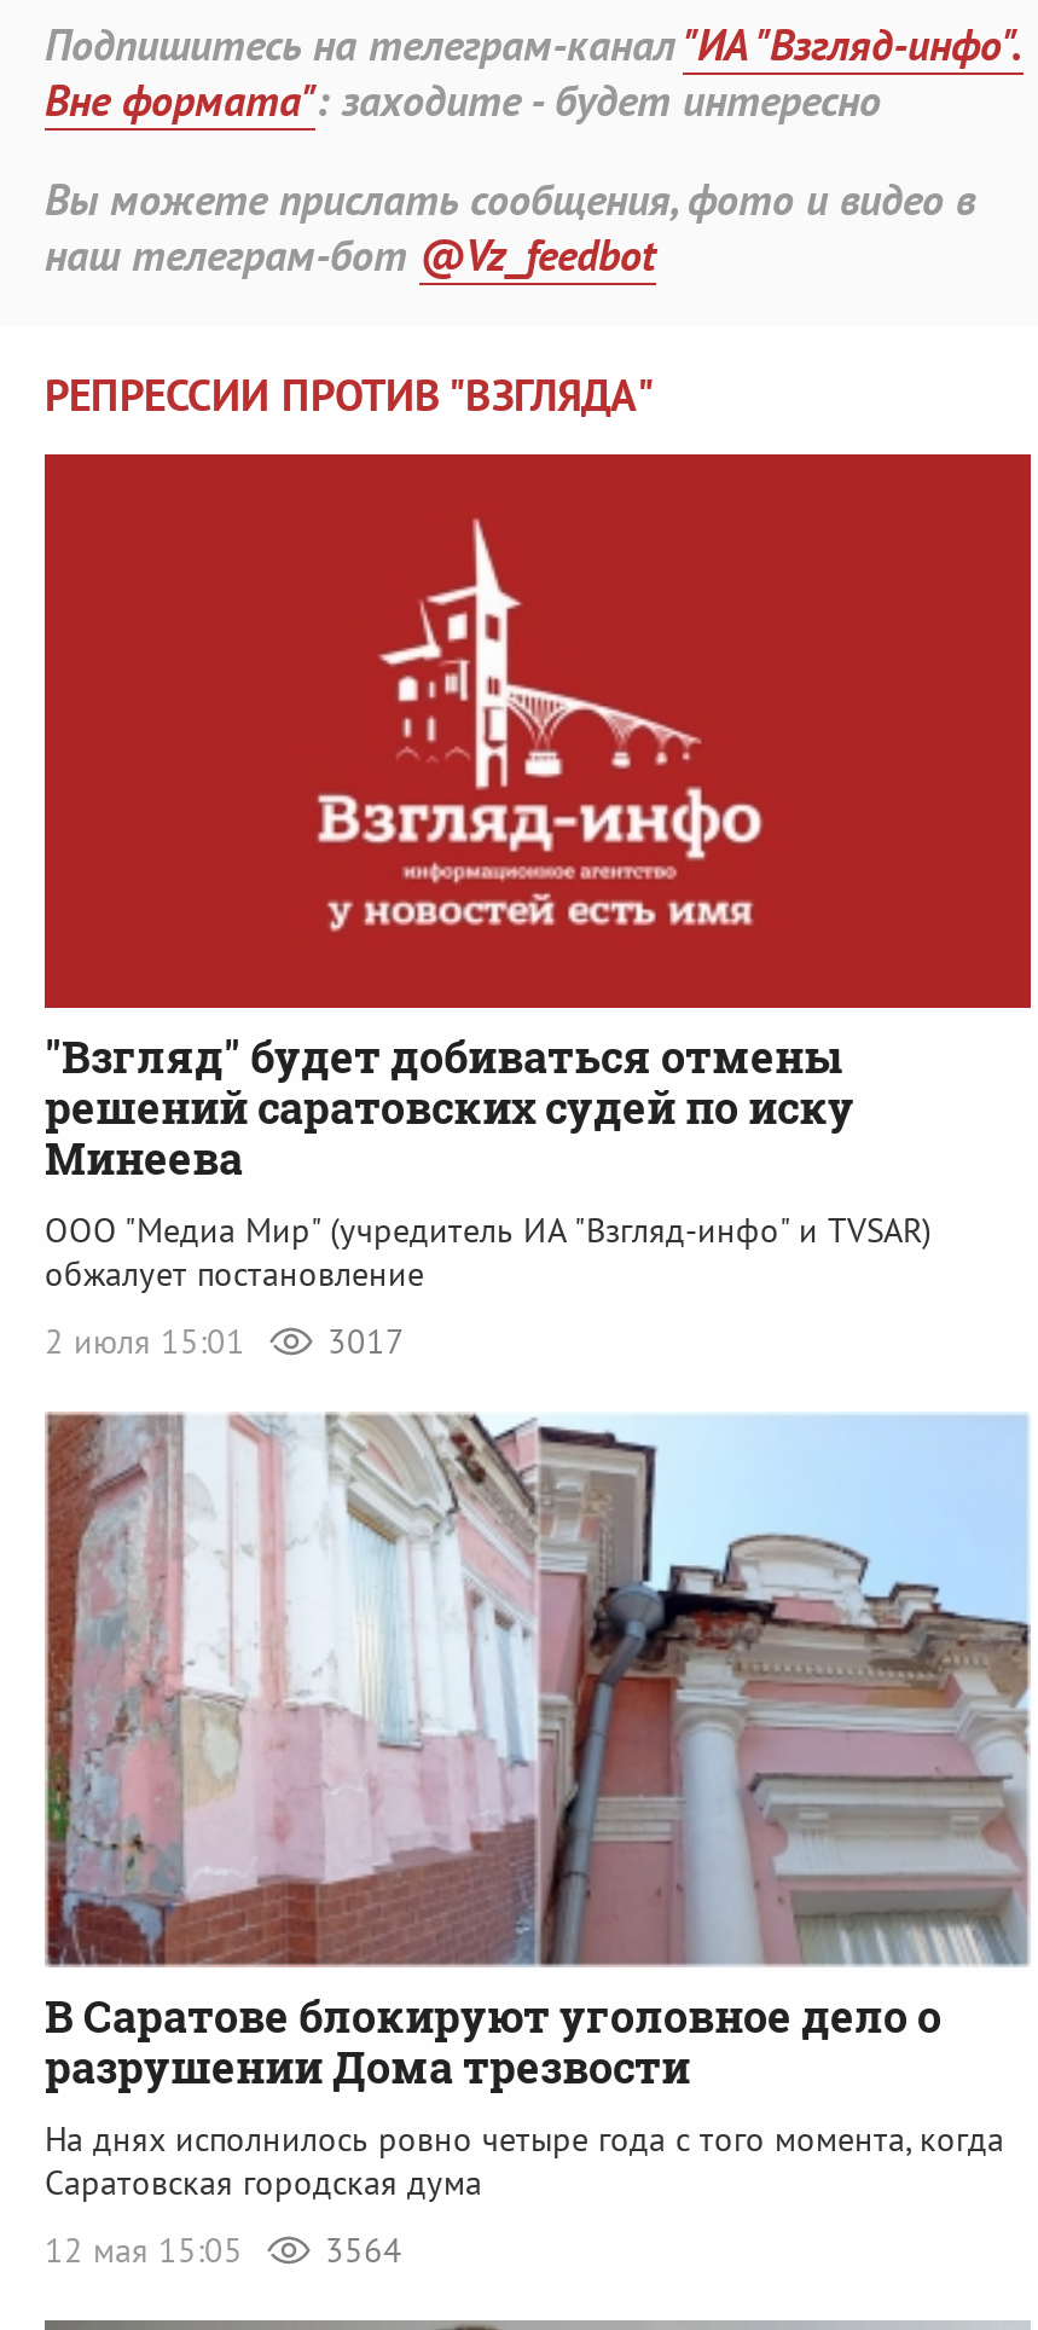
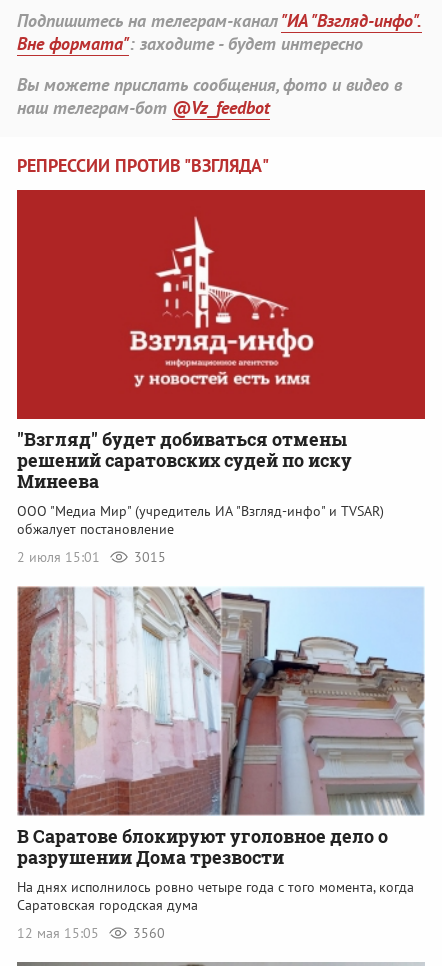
- 2 июля 15:01 3017
+ 2 июля 15:01 3015

- 12 мая 15:05 3564
+ 12 мая 15:05 3560
